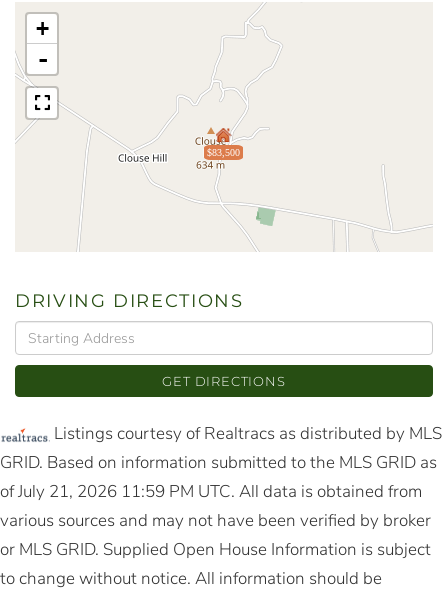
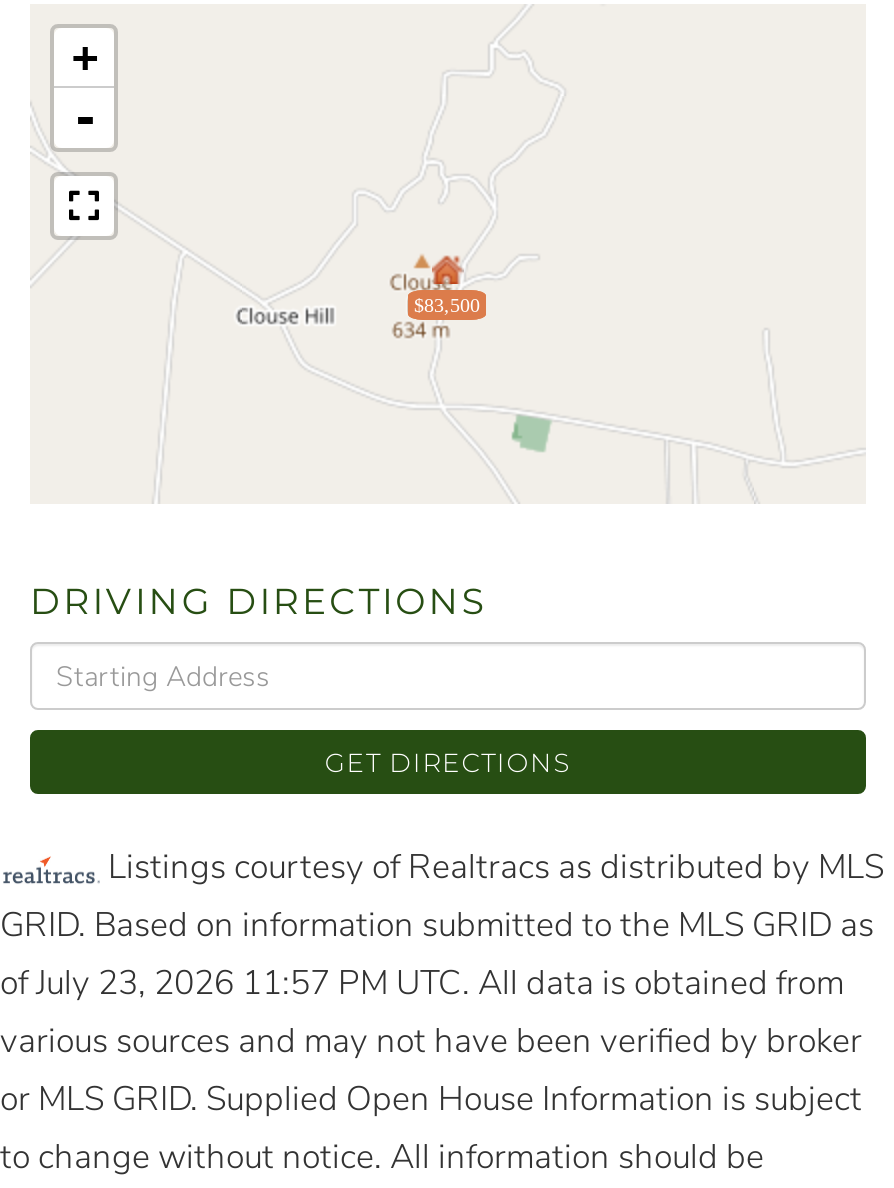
- of July 21, 2026 11:59 PM UTC. All data is obtained from
+ of July 23, 2026 11:57 PM UTC. All data is obtained from
